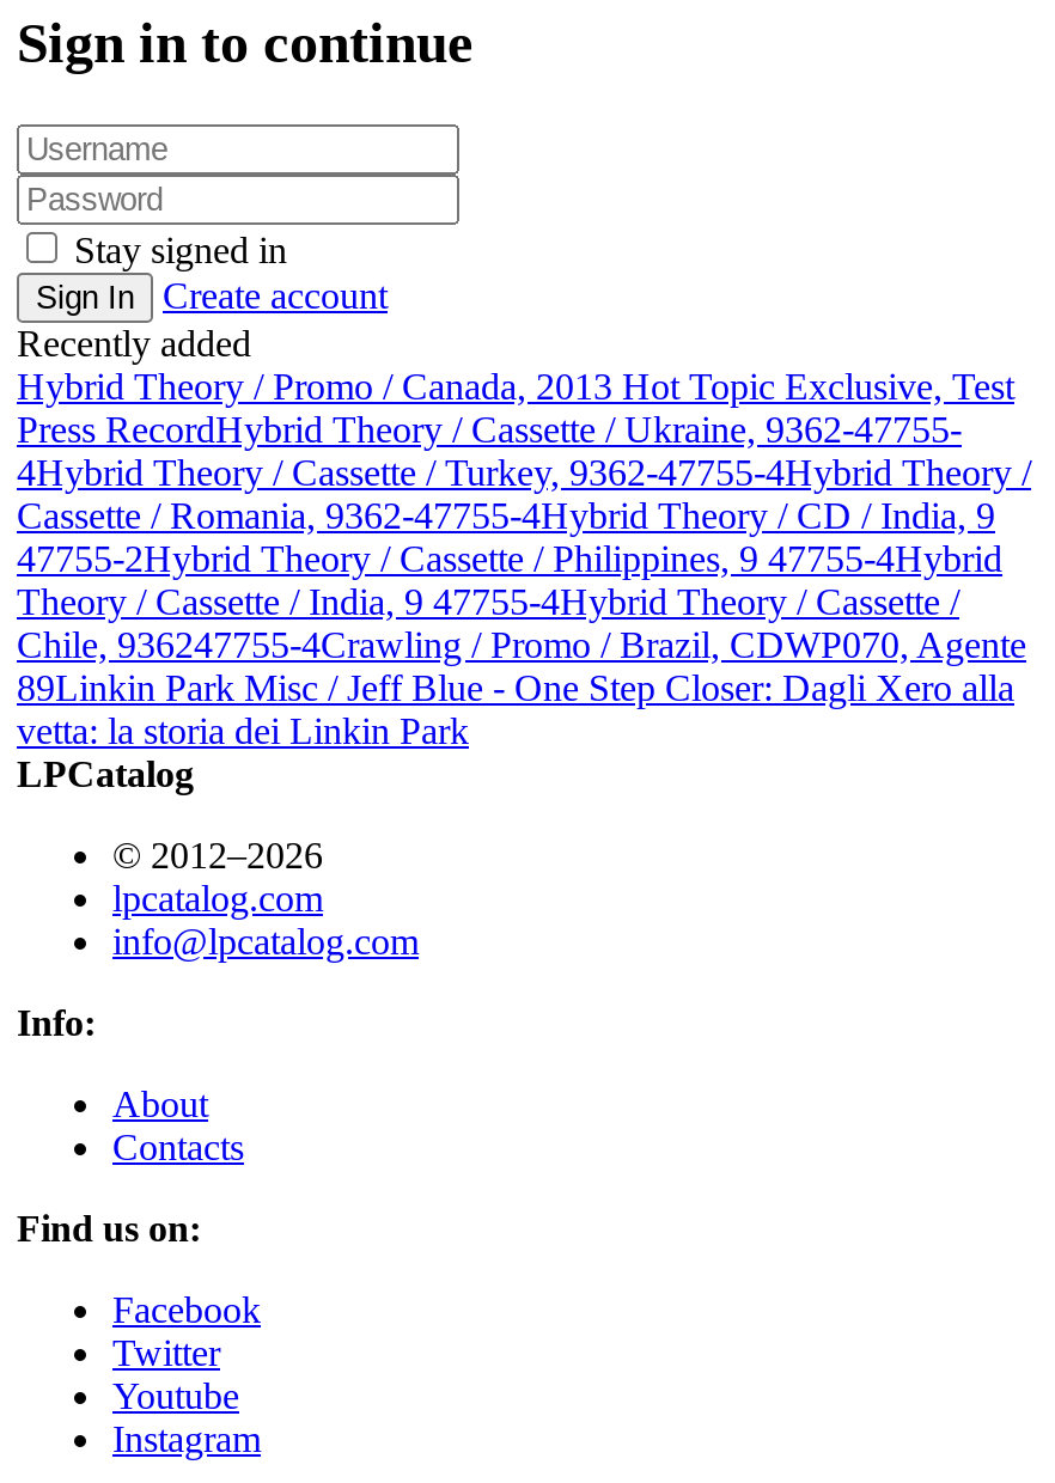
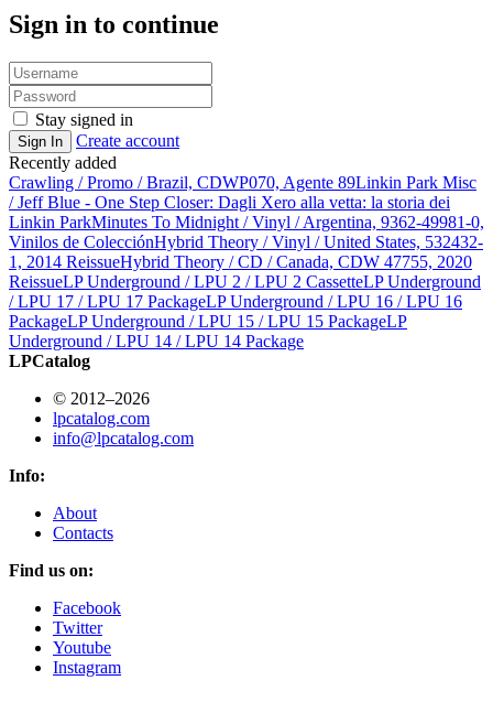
- Hybrid Theory / Promo / Canada, 2013 Hot Topic Exclusive, Test
- Press RecordHybrid Theory / Cassette / Ukraine, 9362-47755-
- 4Hybrid Theory / Cassette / Turkey, 9362-47755-4Hybrid Theory /
- Cassette / Romania, 9362-47755-4Hybrid Theory / CD / India, 9
- 47755-2Hybrid Theory / Cassette / Philippines, 9 47755-4Hybrid
- Theory / Cassette / India, 9 47755-4Hybrid Theory / Cassette /
- Chile, 936247755-4Crawling / Promo / Brazil, CDWP070, Agente
- 89Linkin Park Misc / Jeff Blue - One Step Closer: Dagli Xero alla
- vetta: la storia dei Linkin Park
+ Crawling / Promo / Brazil, CDWP070, Agente 89Linkin Park Misc
+ / Jeff Blue - One Step Closer: Dagli Xero alla vetta: la storia dei
+ Linkin ParkMinutes To Midnight / Vinyl / Argentina, 9362-49981-0,
+ Vinilos de ColecciónHybrid Theory / Vinyl / United States, 532432-
+ 1, 2014 ReissueHybrid Theory / CD / Canada, CDW 47755, 2020
+ ReissueLP Underground / LPU 2 / LPU 2 CassetteLP Underground
+ / LPU 17 / LPU 17 PackageLP Underground / LPU 16 / LPU 16
+ PackageLP Underground / LPU 15 / LPU 15 PackageLP
+ Underground / LPU 14 / LPU 14 Package
